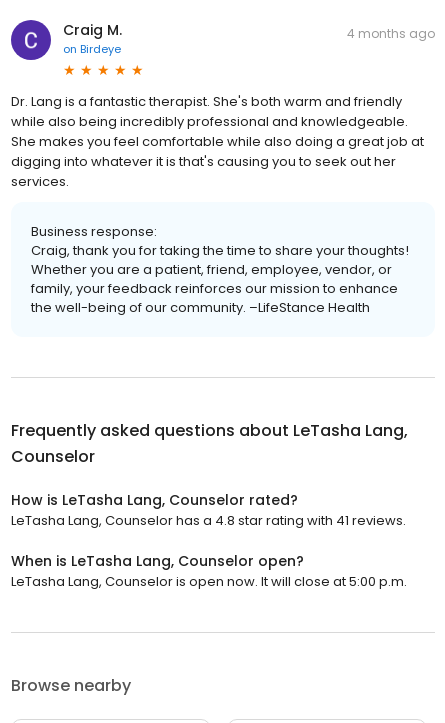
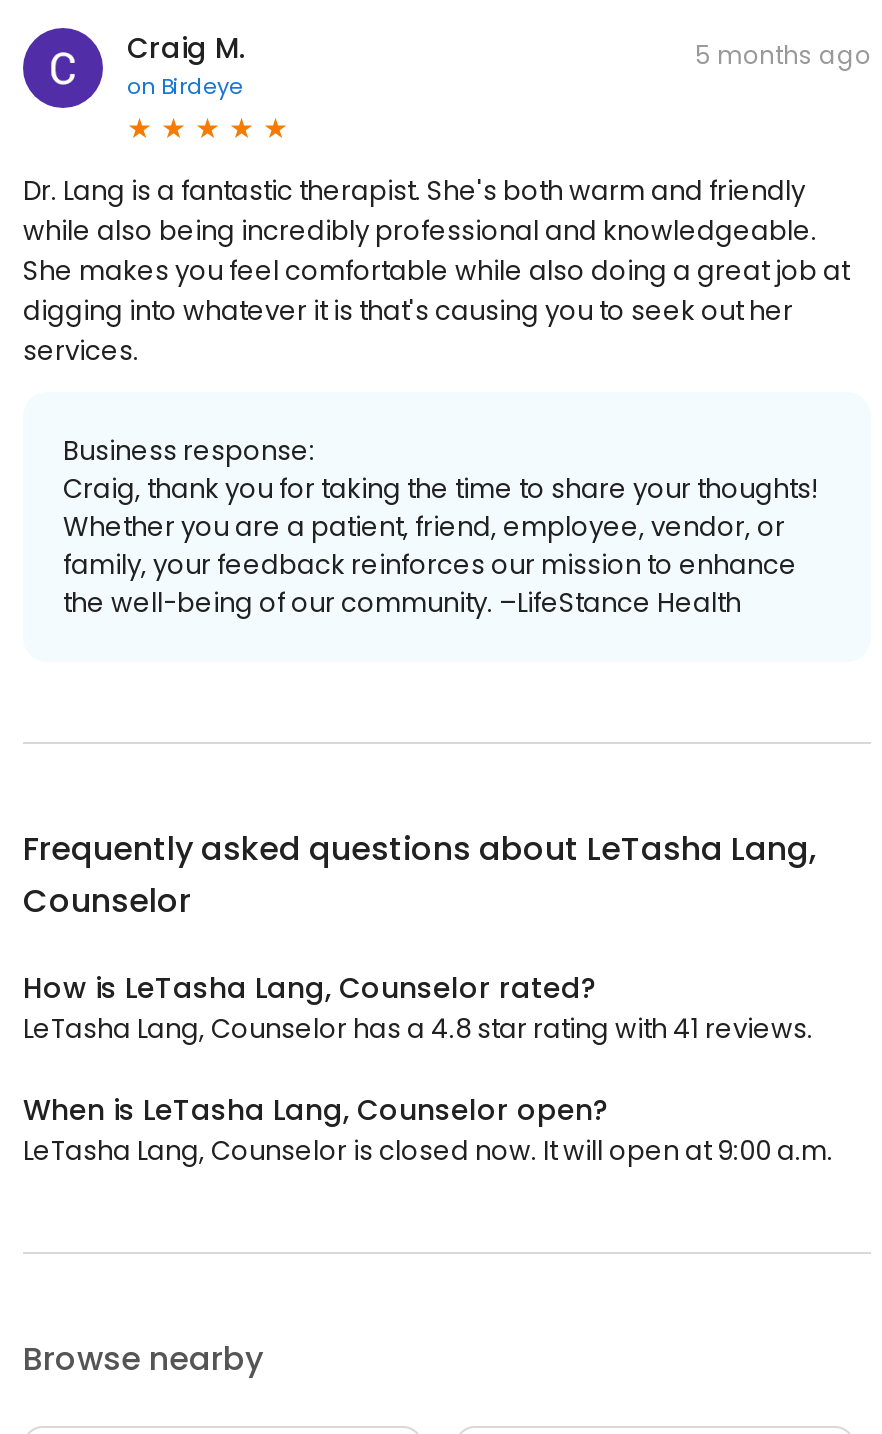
- 4 months ago
+ 5 months ago

- LeTasha Lang, Counselor is open now. It will close at 5:00 p.m.
+ LeTasha Lang, Counselor is closed now. It will open at 9:00 a.m.
